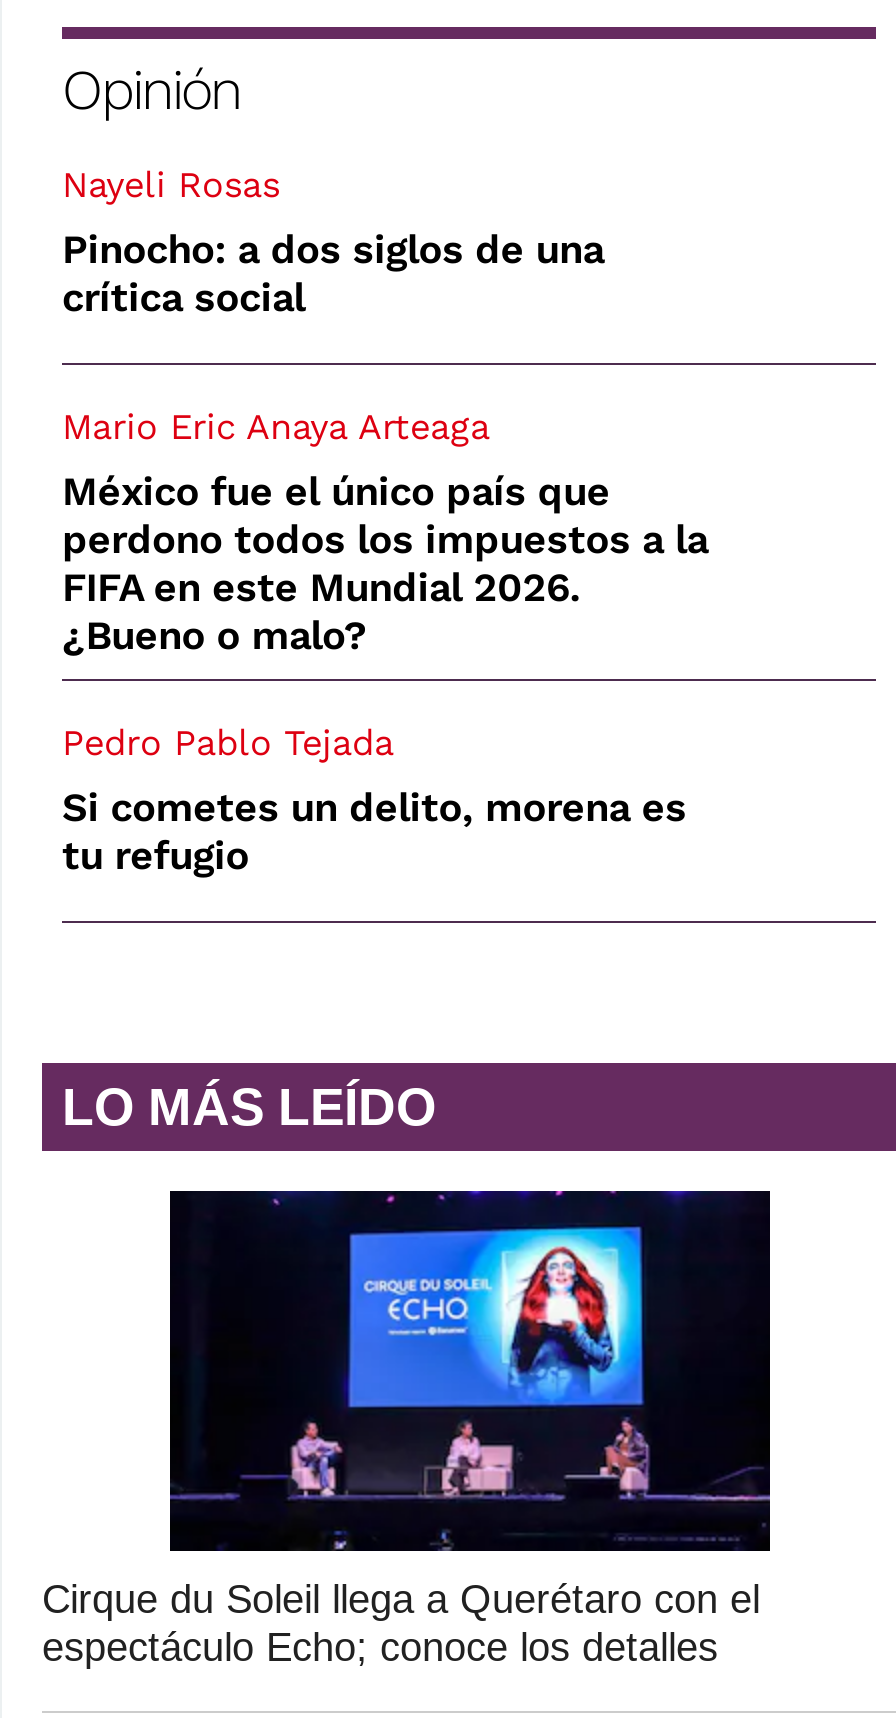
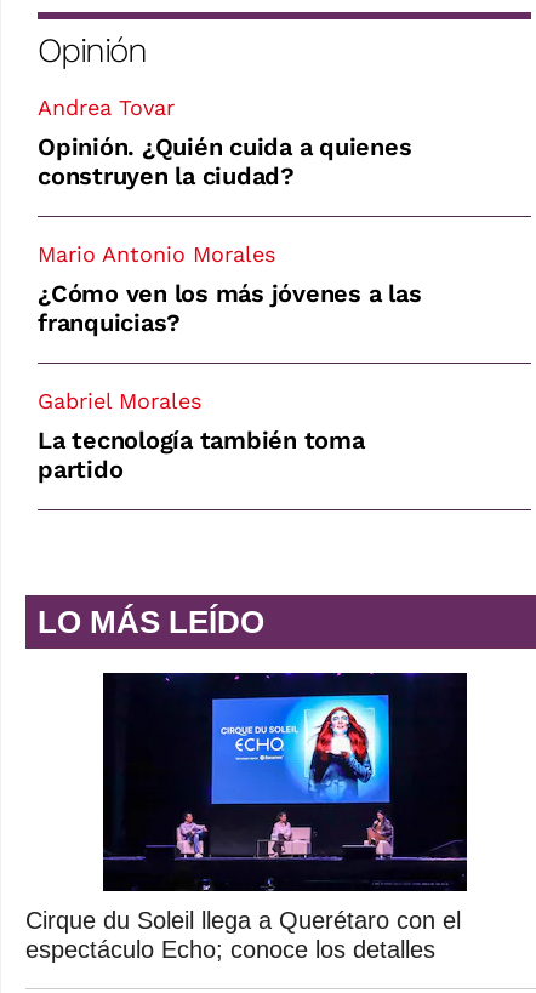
- Nayeli Rosas
- Pinocho: a dos siglos de una
- crítica social
+ Andrea Tovar
+ Opinión. ¿Quién cuida a quienes
+ construyen la ciudad?

- Mario Eric Anaya Arteaga
- México fue el único país que
- perdono todos los impuestos a la
- FIFA en este Mundial 2026.
- ¿Bueno o malo?
+ Mario Antonio Morales
+ ¿Cómo ven los más jóvenes a las
+ franquicias?

- Pedro Pablo Tejada
- Si cometes un delito, morena es
- tu refugio
+ Gabriel Morales
+ La tecnología también toma
+ partido
